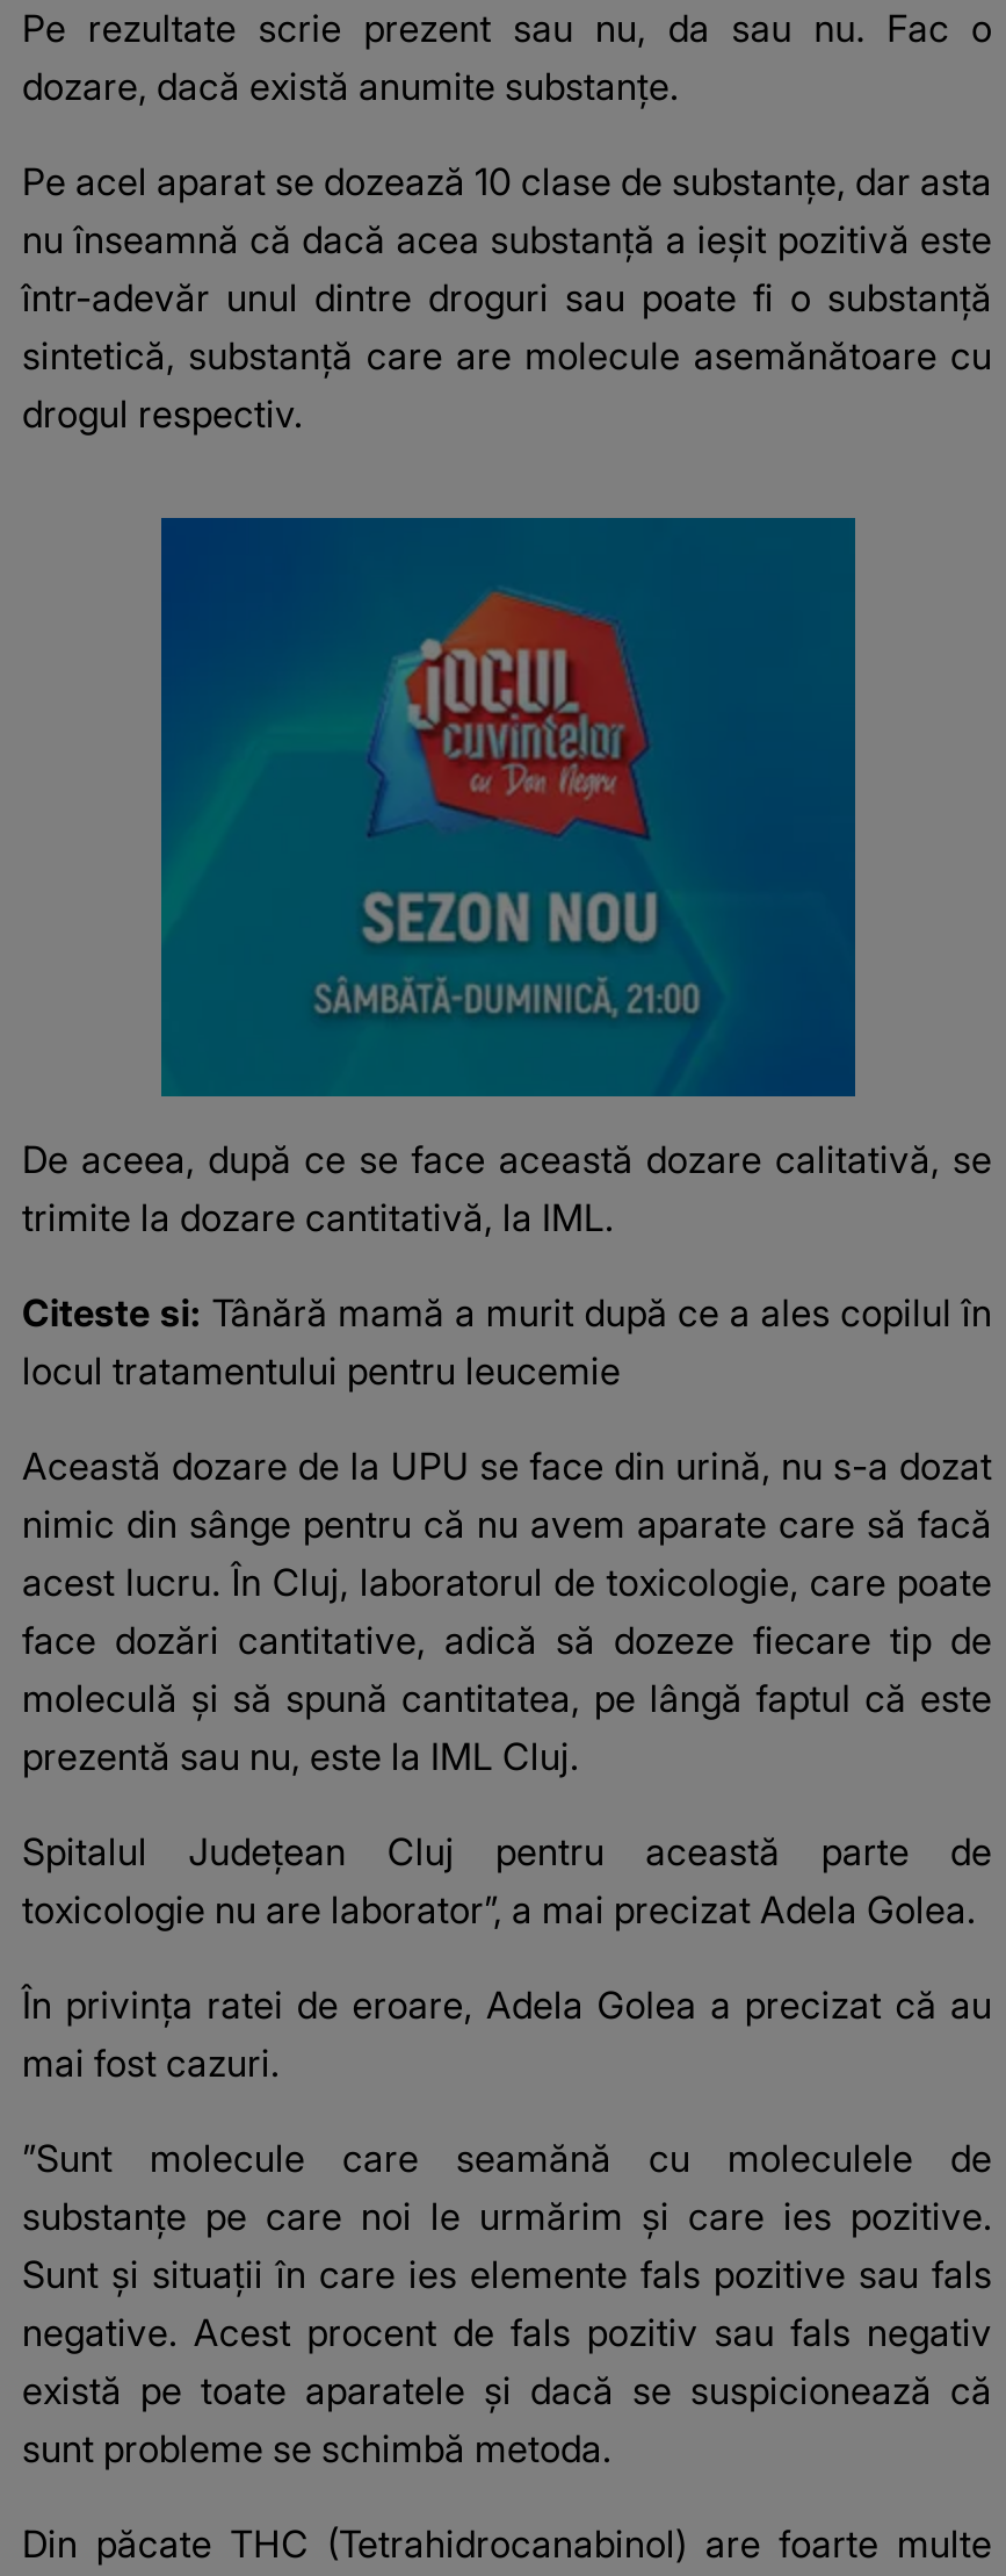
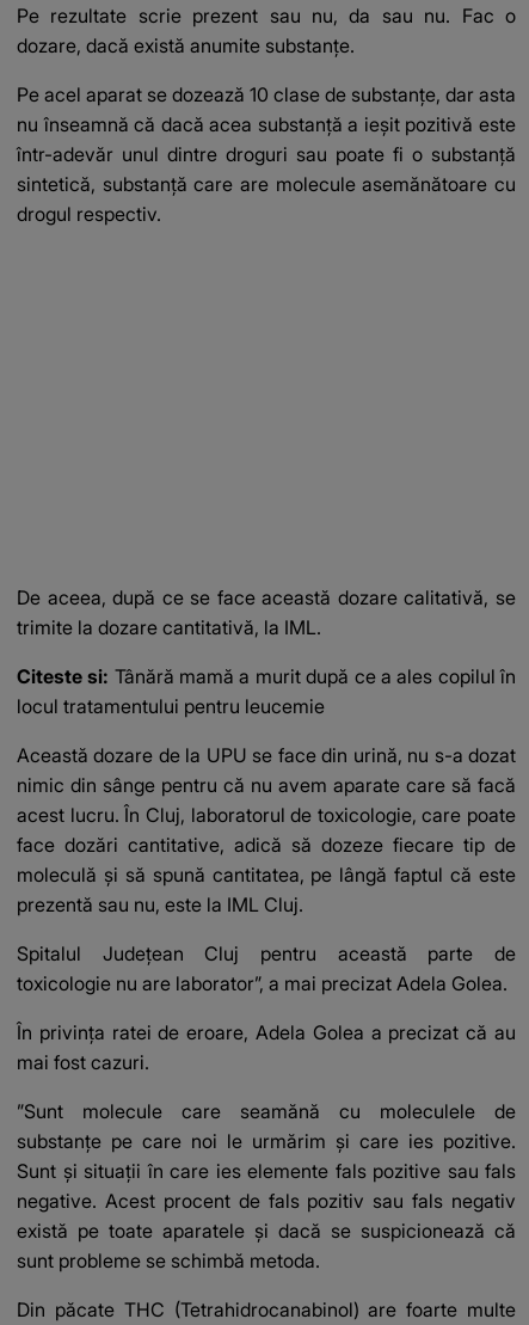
- [image]
